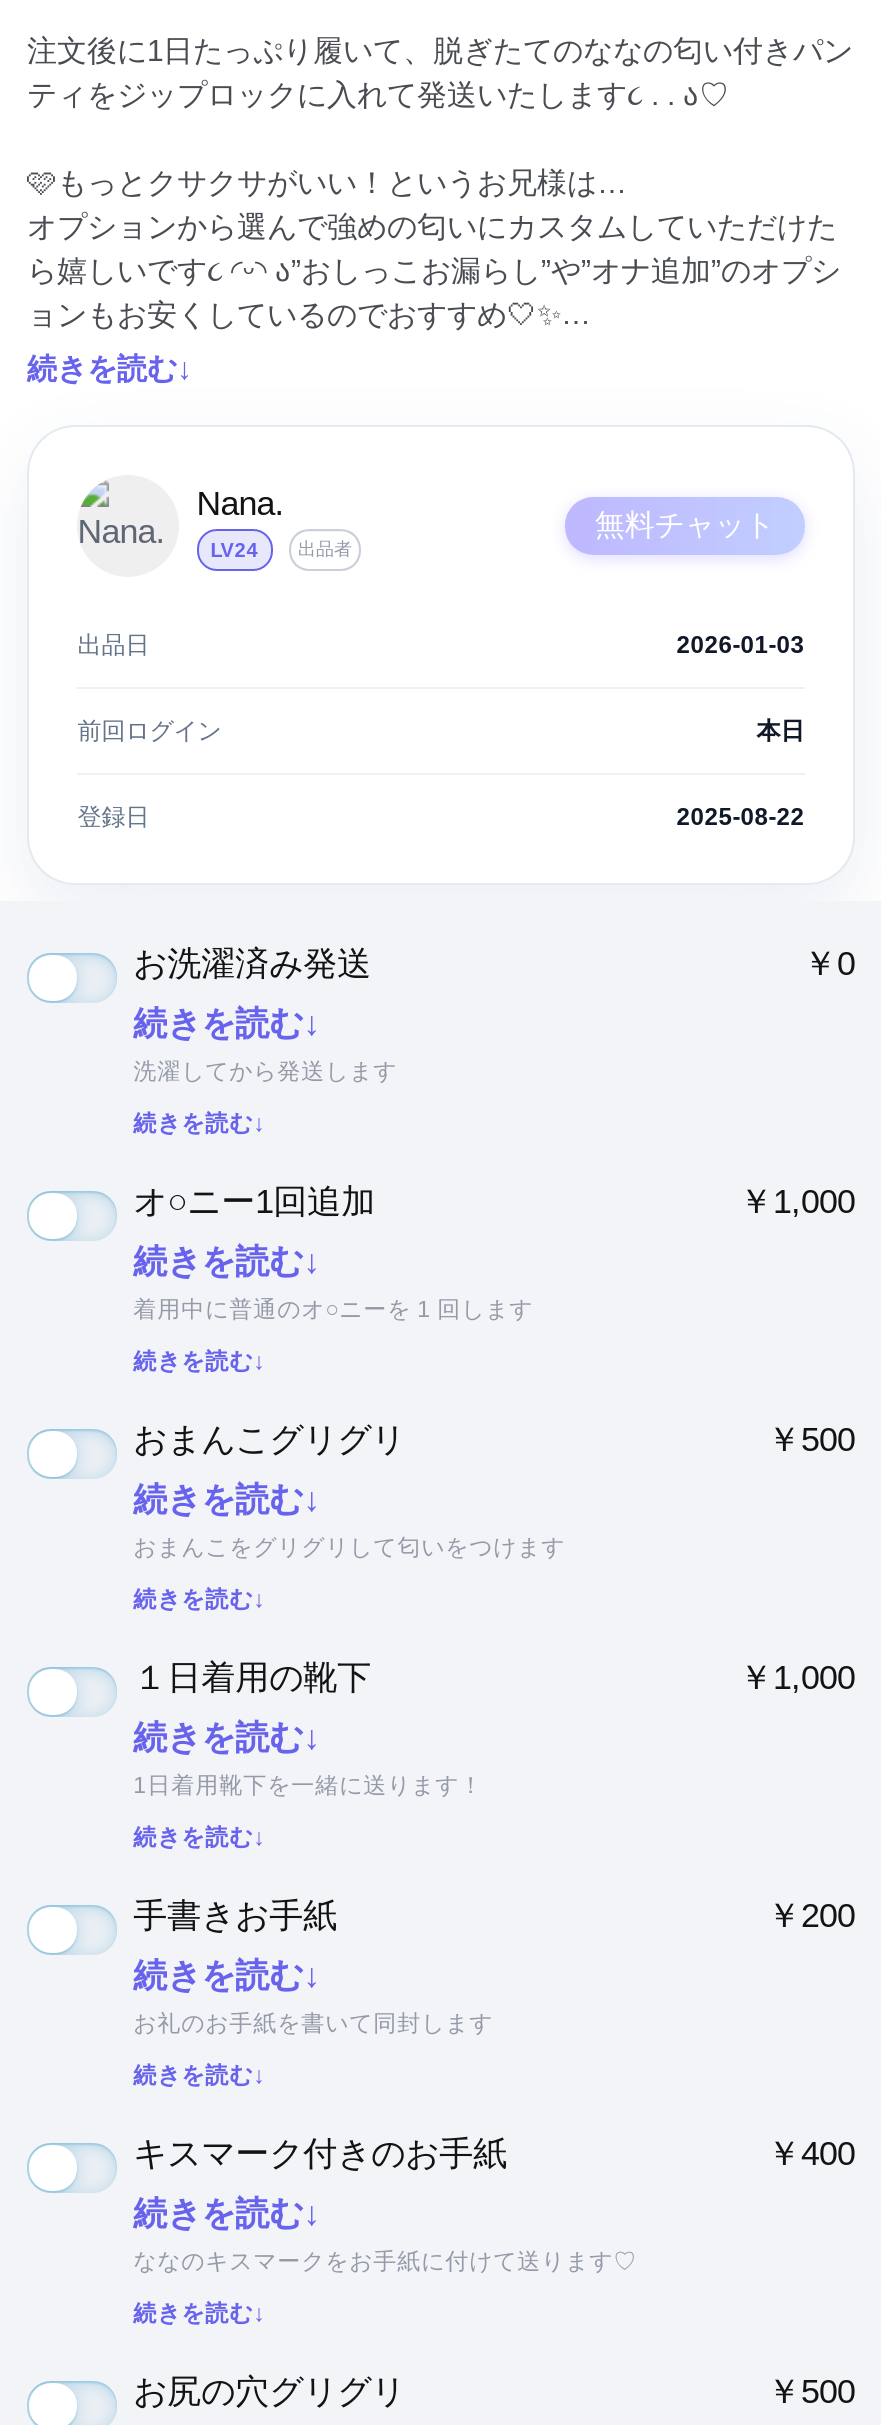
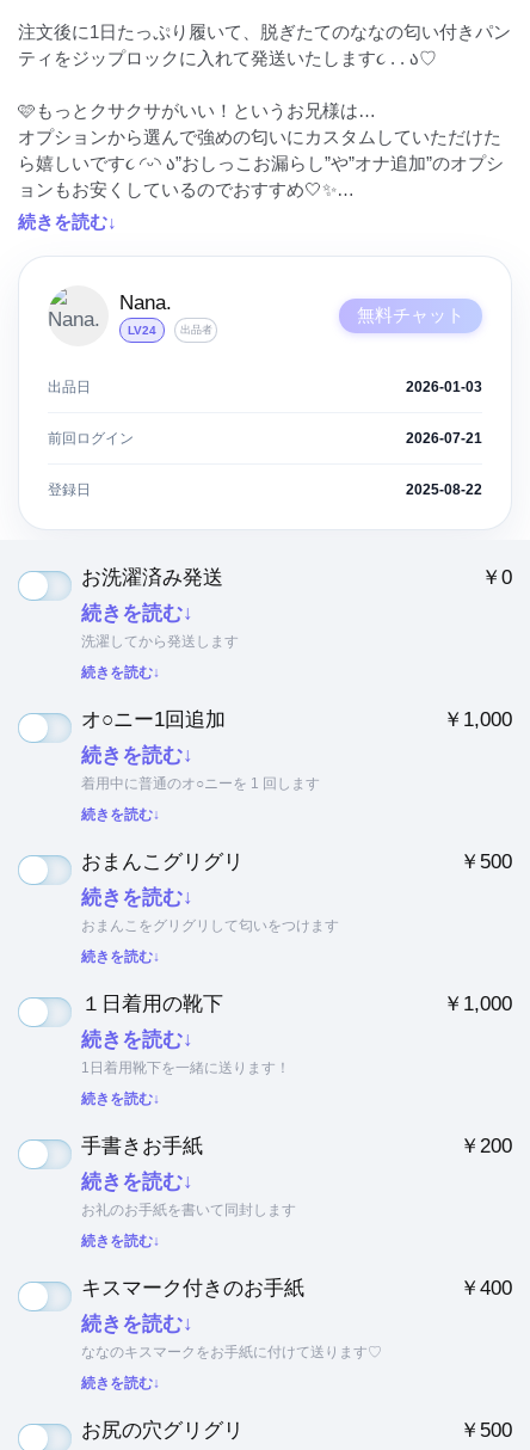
- 本日
+ 2026-07-21
